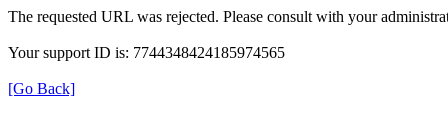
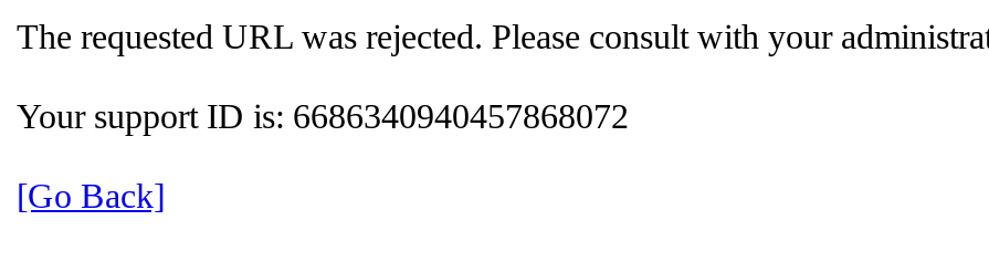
- Your support ID is: 7744348424185974565
+ Your support ID is: 6686340940457868072
